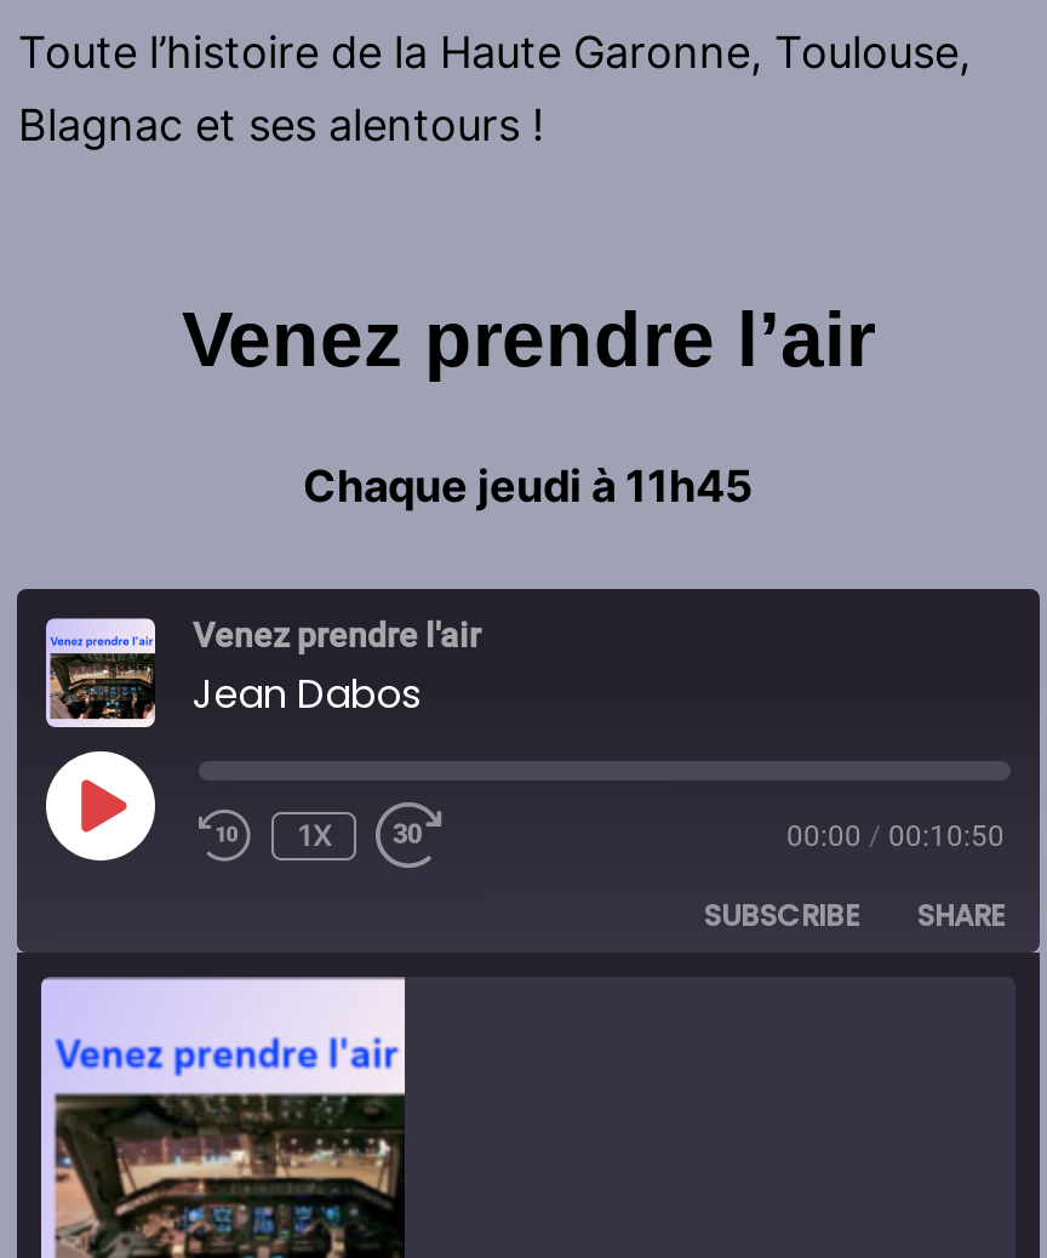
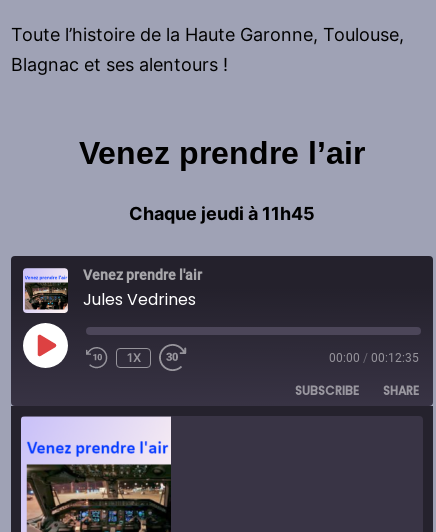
- Jean Dabos
+ Jules Vedrines

- 00:00 / 00:10:50
+ 00:00 / 00:12:35
